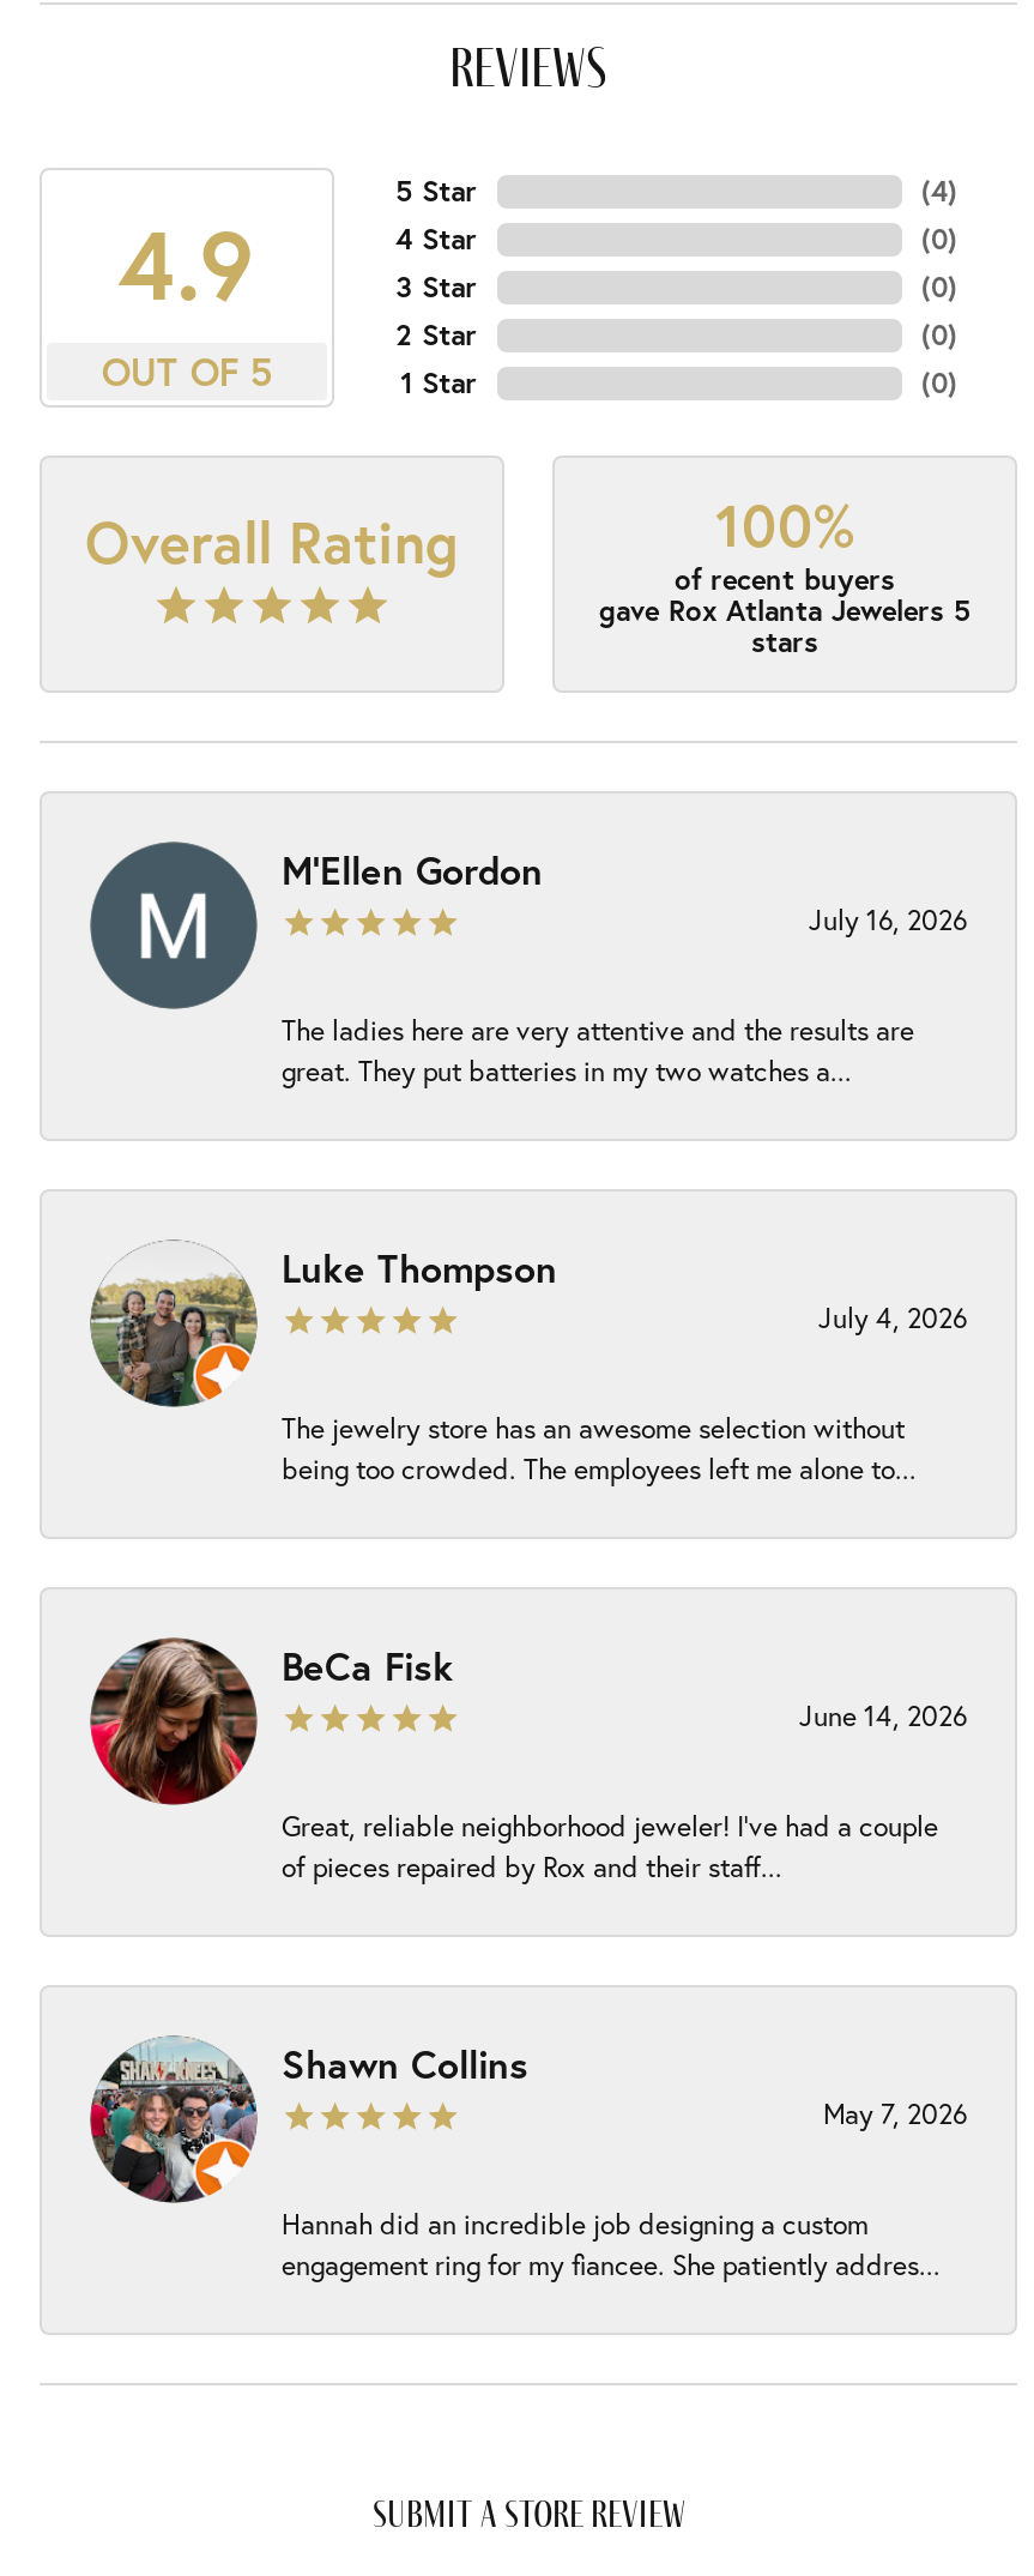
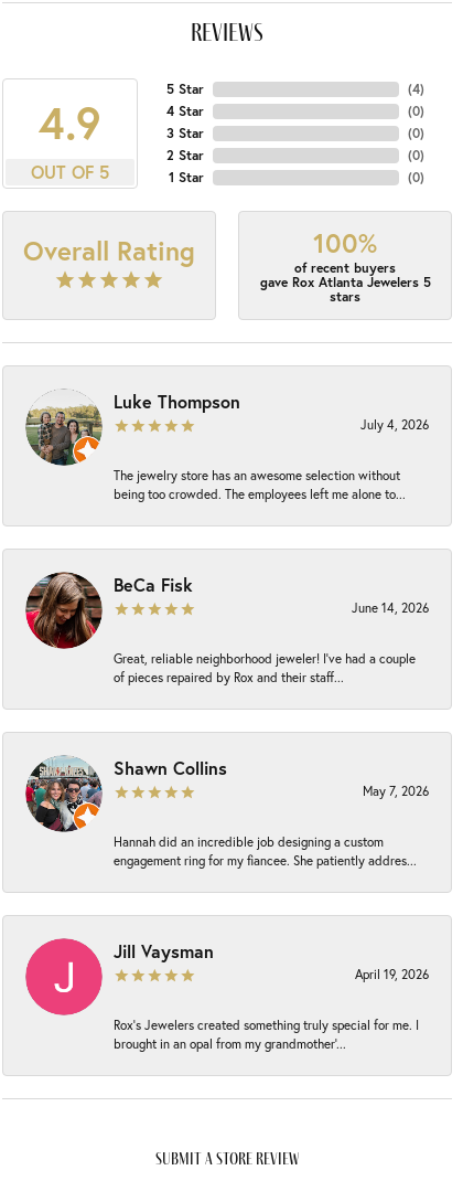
- [image]
- M'Ellen Gordon
- July 16, 2026
- The ladies here are very attentive and the results are
- great. They put batteries in my two watches a...

moved up: [image] | Luke Thompson | July 4, 2026 | ... | Hannah did an incredible job designing a custom | engagement ring for my fiancee. She patiently addres...

+ [image]
+ Jill Vaysman
+ April 19, 2026
+ Rox’s Jewelers created something truly special for me. I
+ brought in an opal from my grandmother’...
